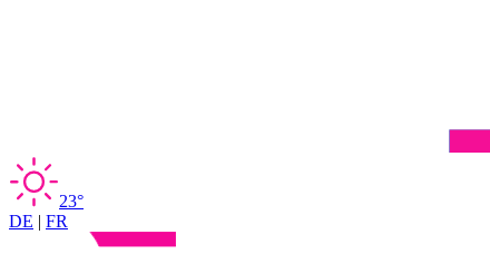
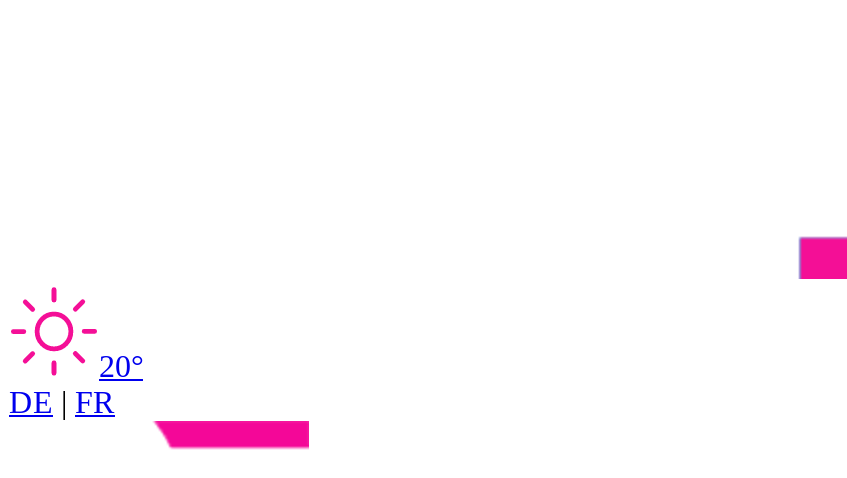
- 23°
+ 20°
